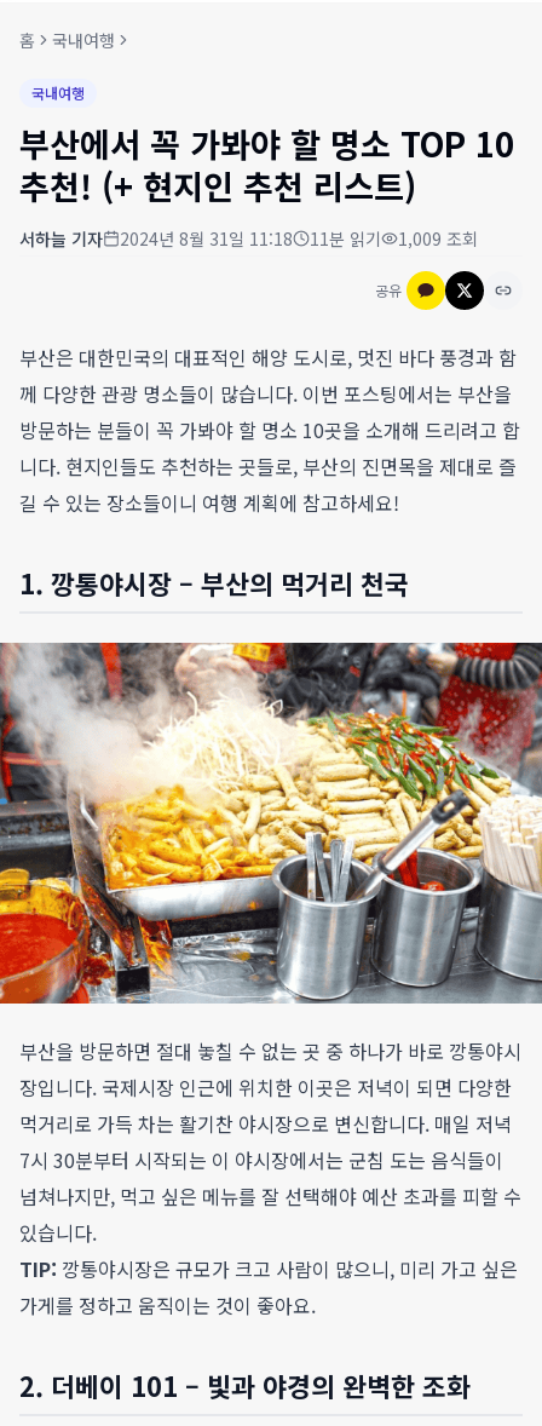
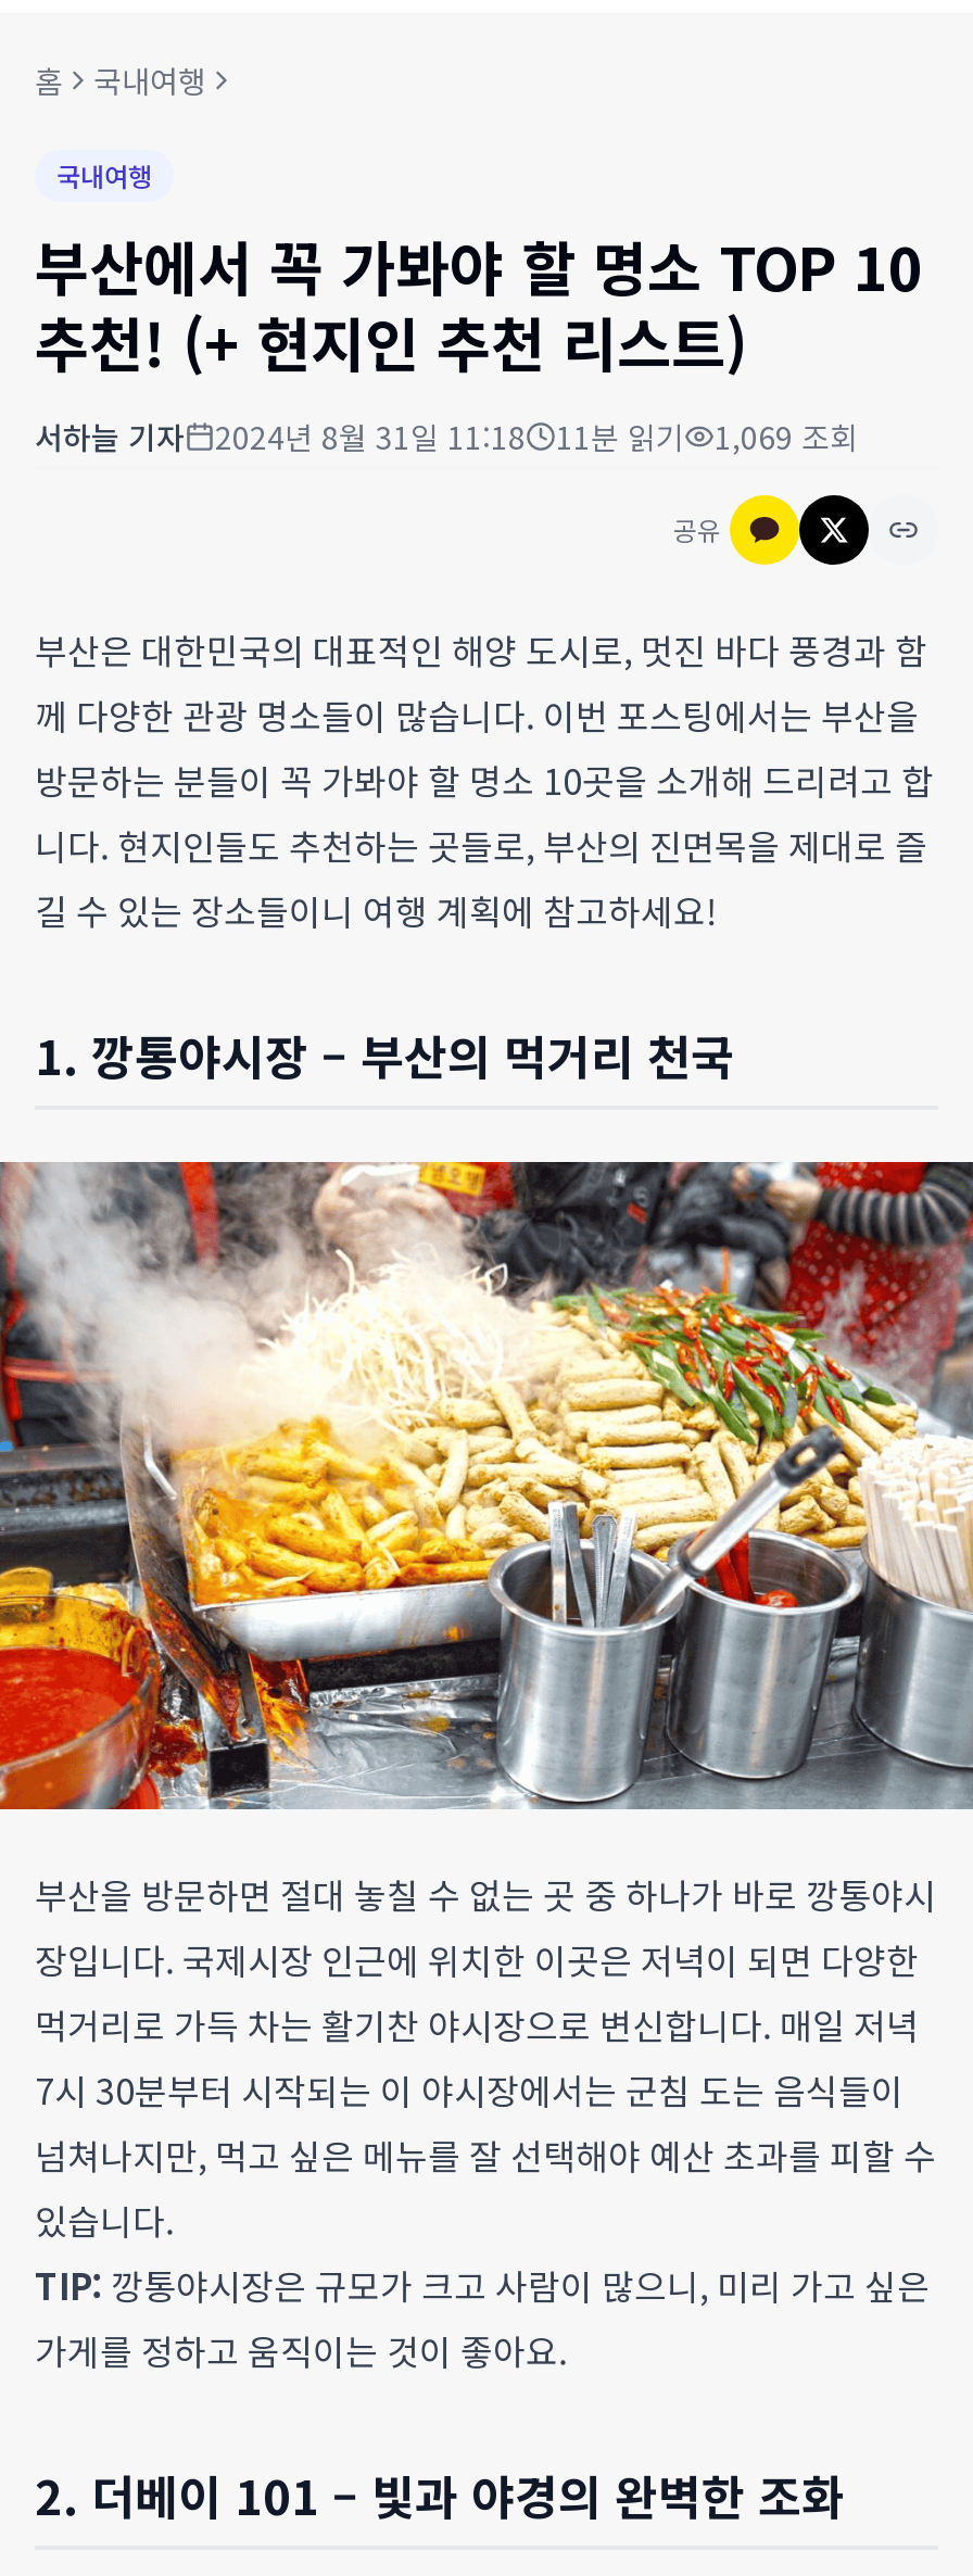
- 1,009 조회
+ 1,069 조회
